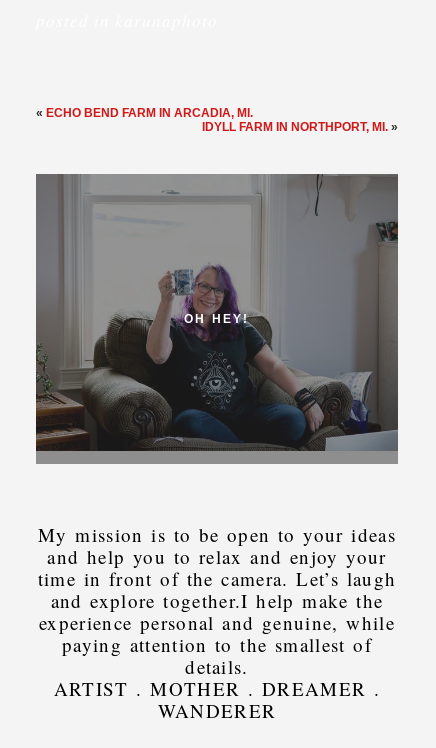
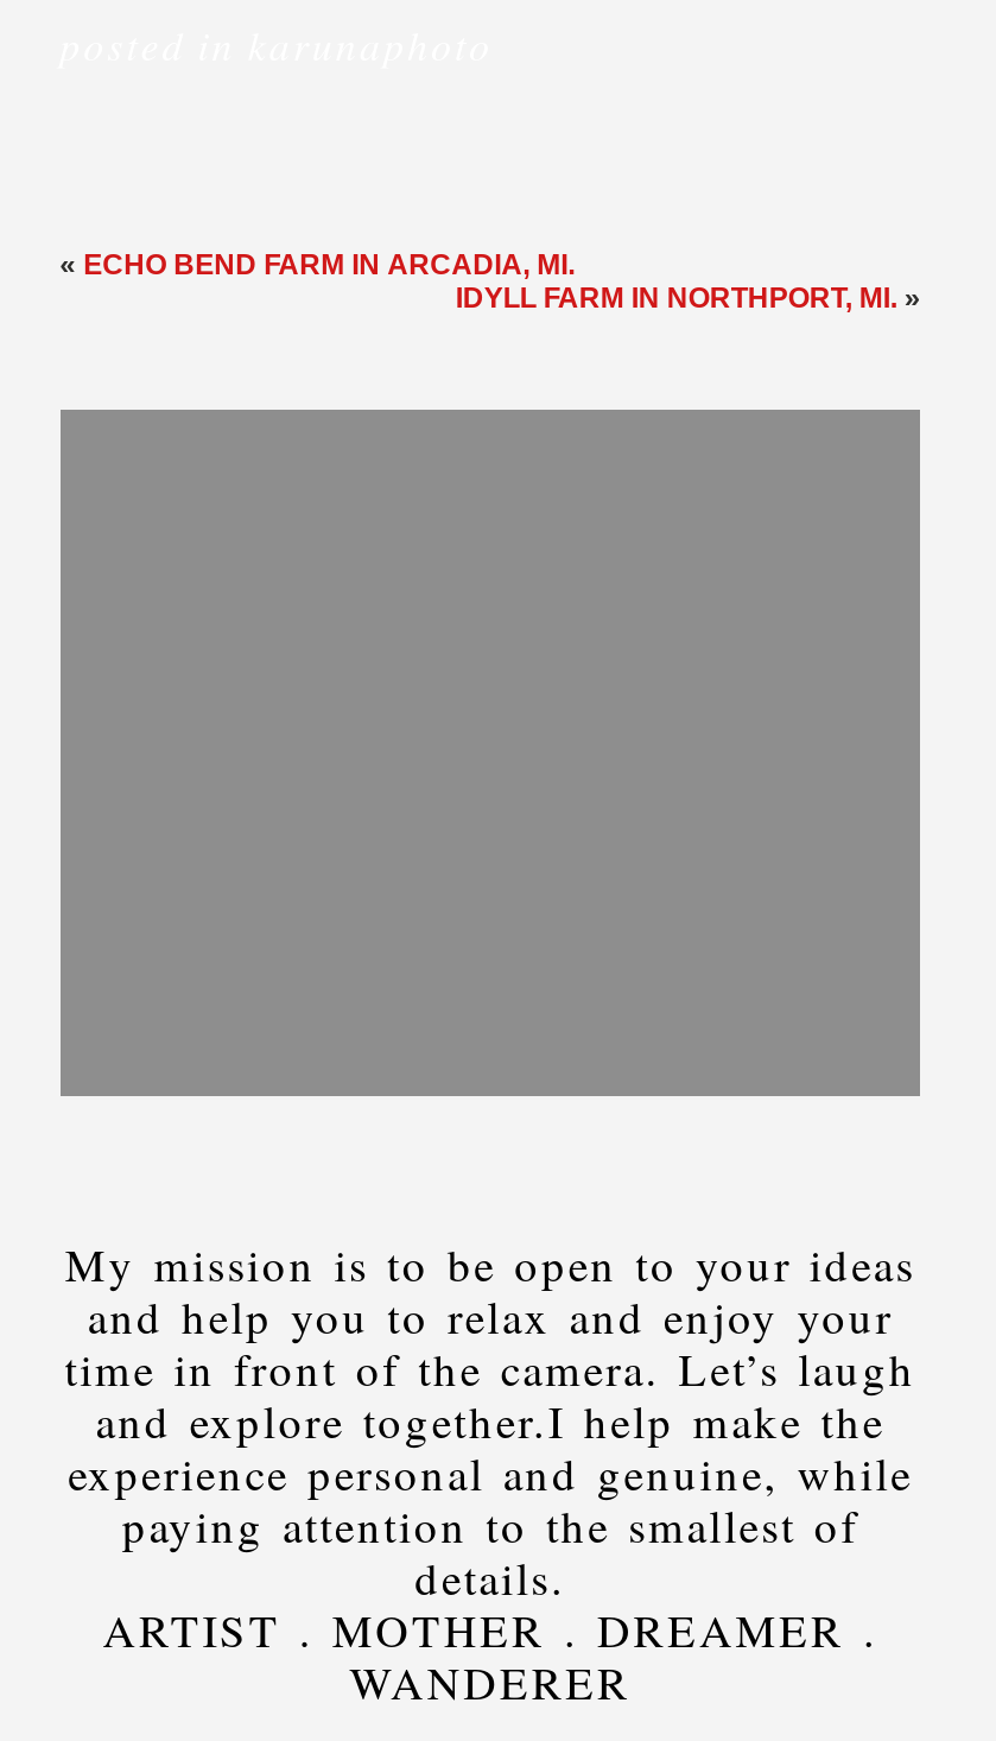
- [image]
- OH HEY!
